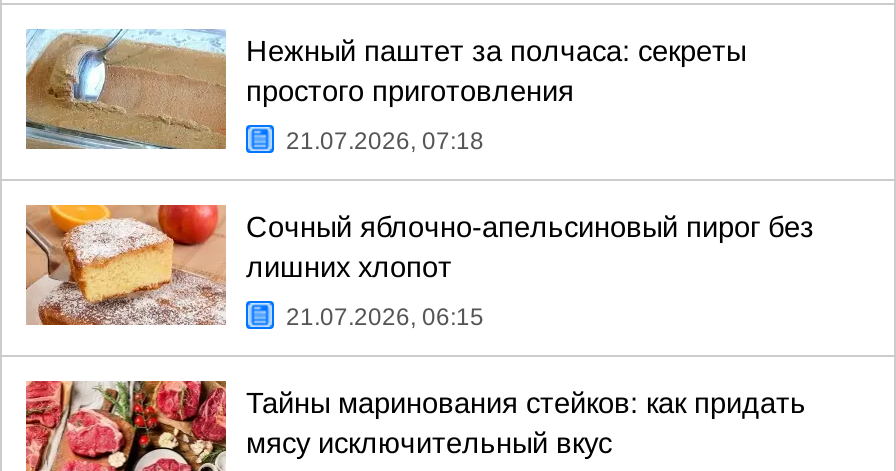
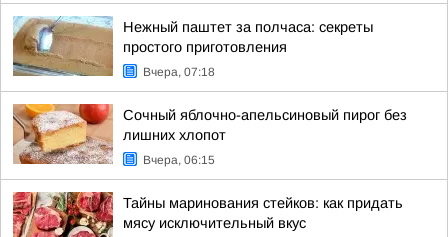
- 21.07.2026, 07:18
+ Вчера, 07:18

- 21.07.2026, 06:15
+ Вчера, 06:15
